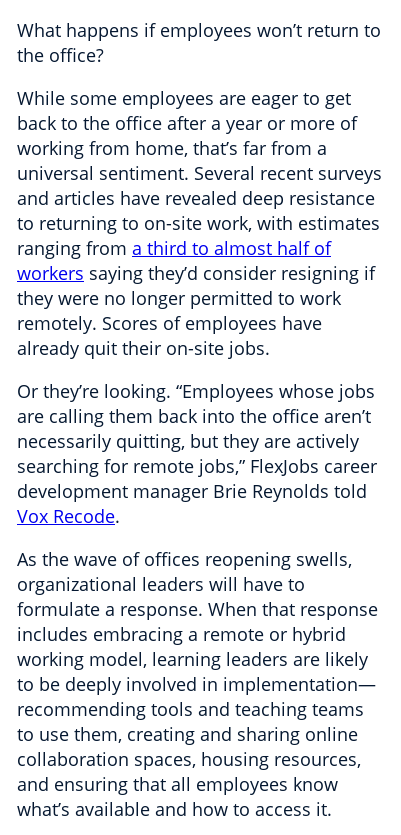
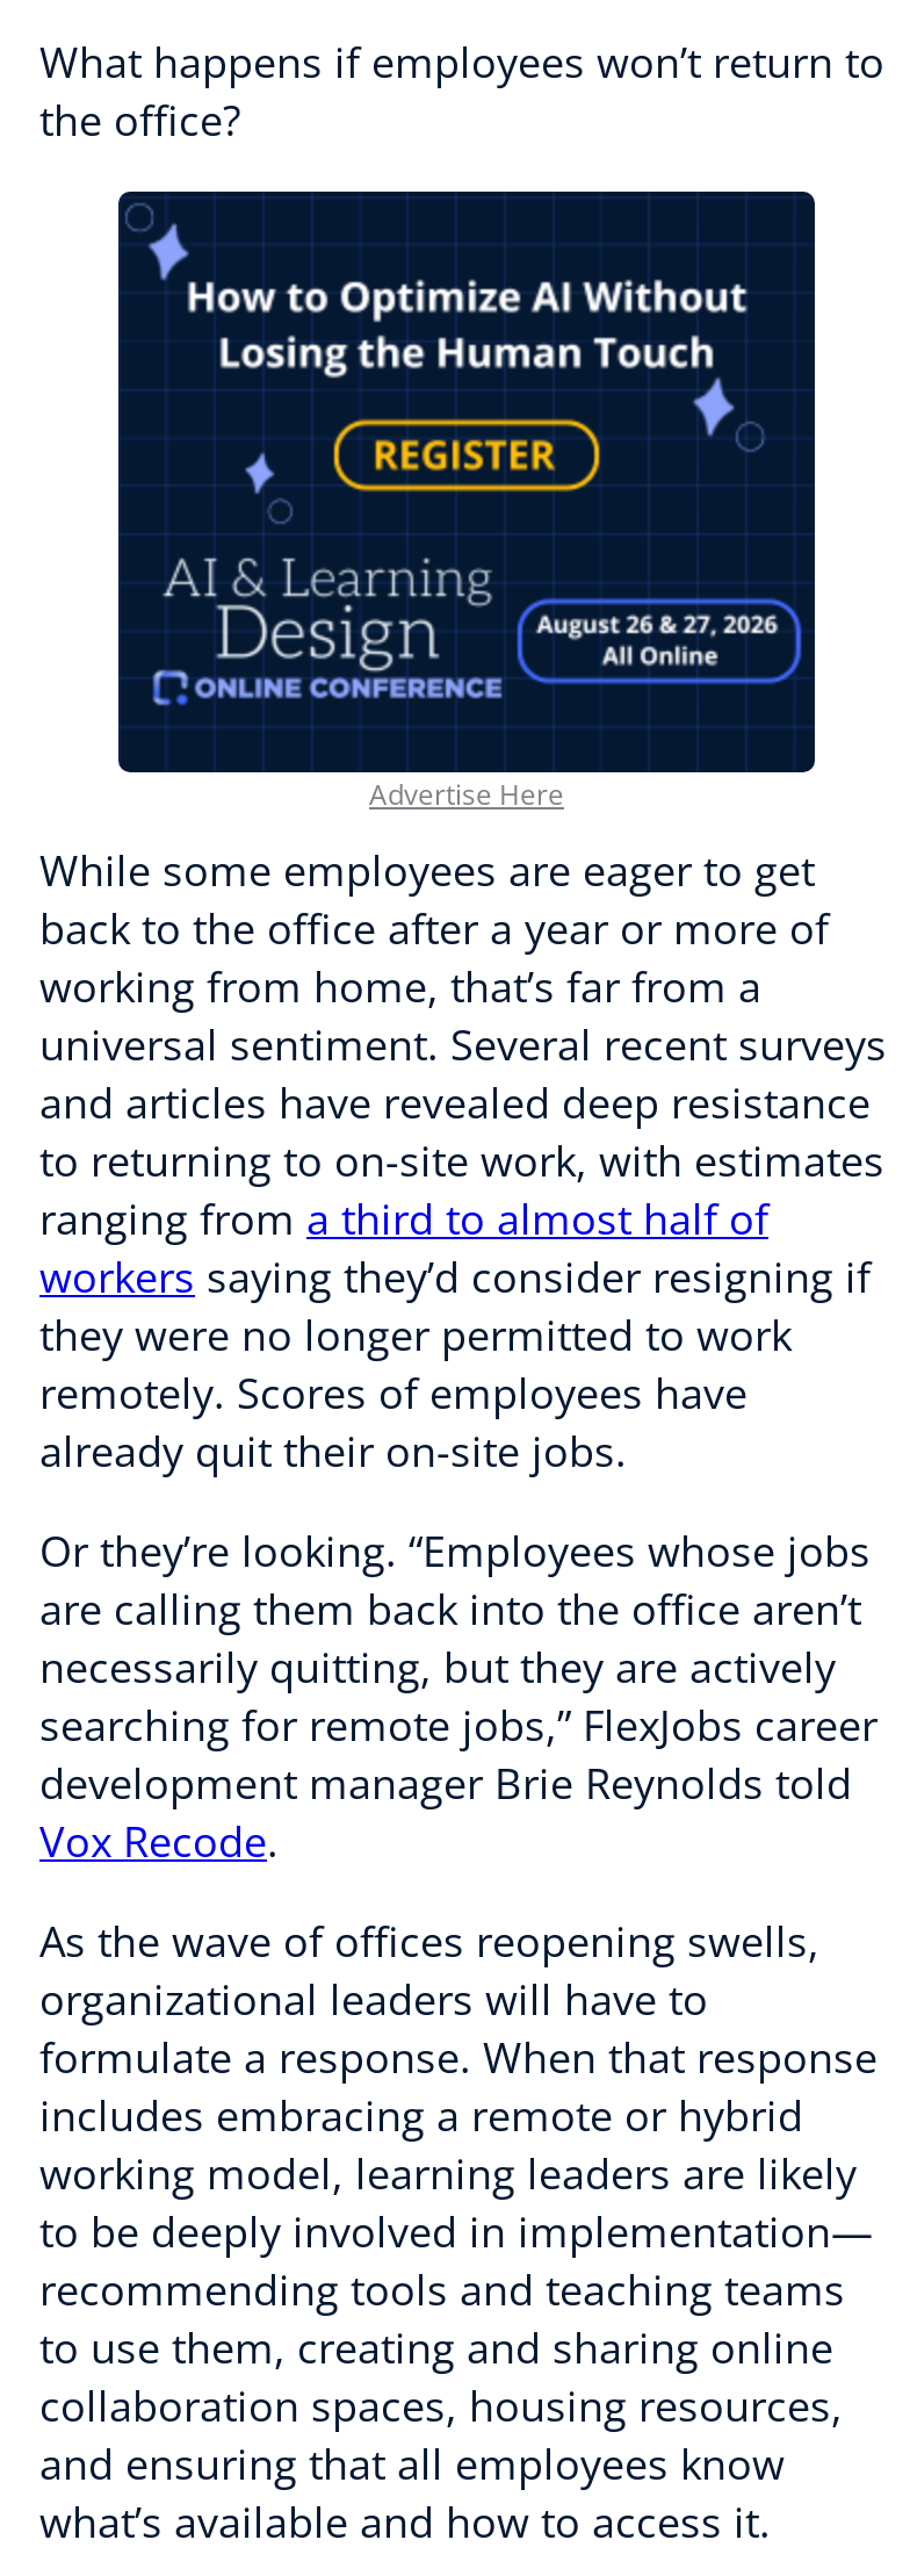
+ [image]
+ Advertise Here
